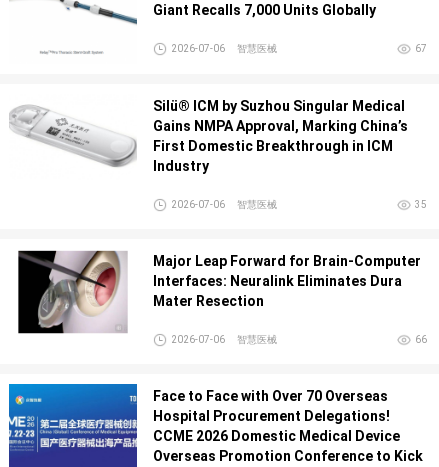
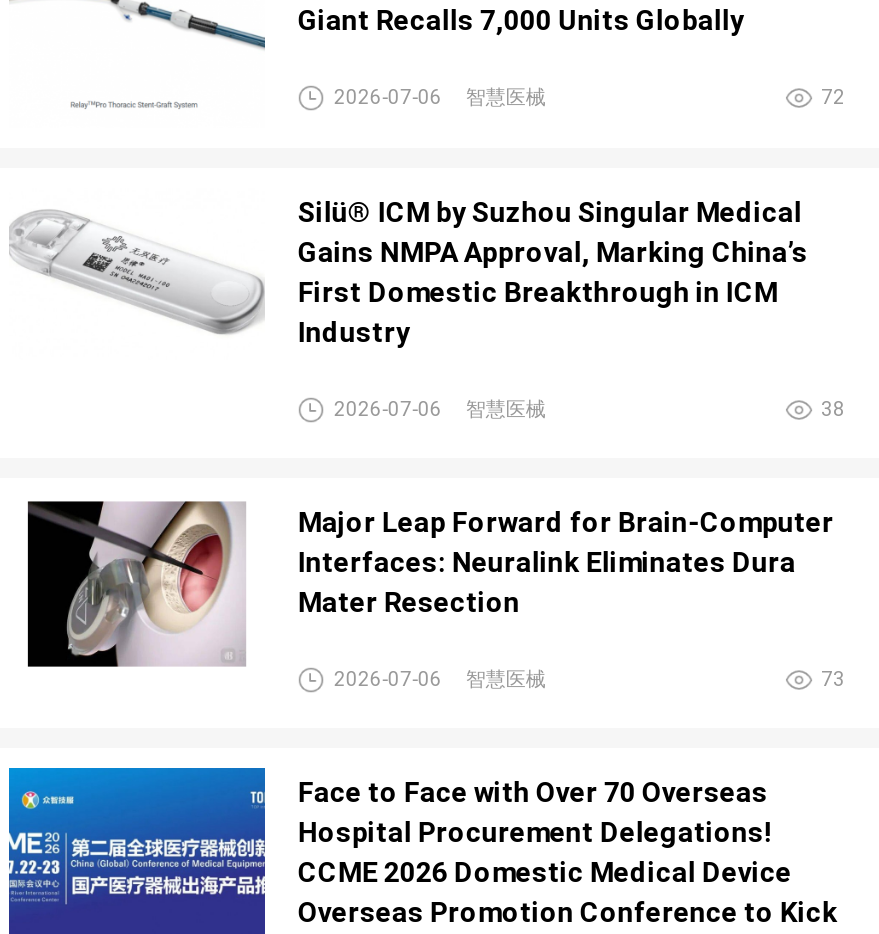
- 67
+ 72

- 35
+ 38

- 66
+ 73
